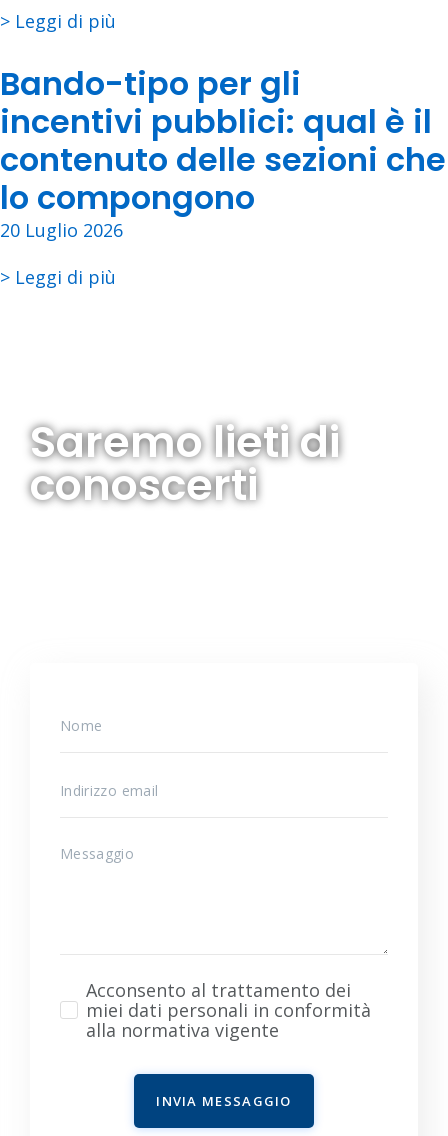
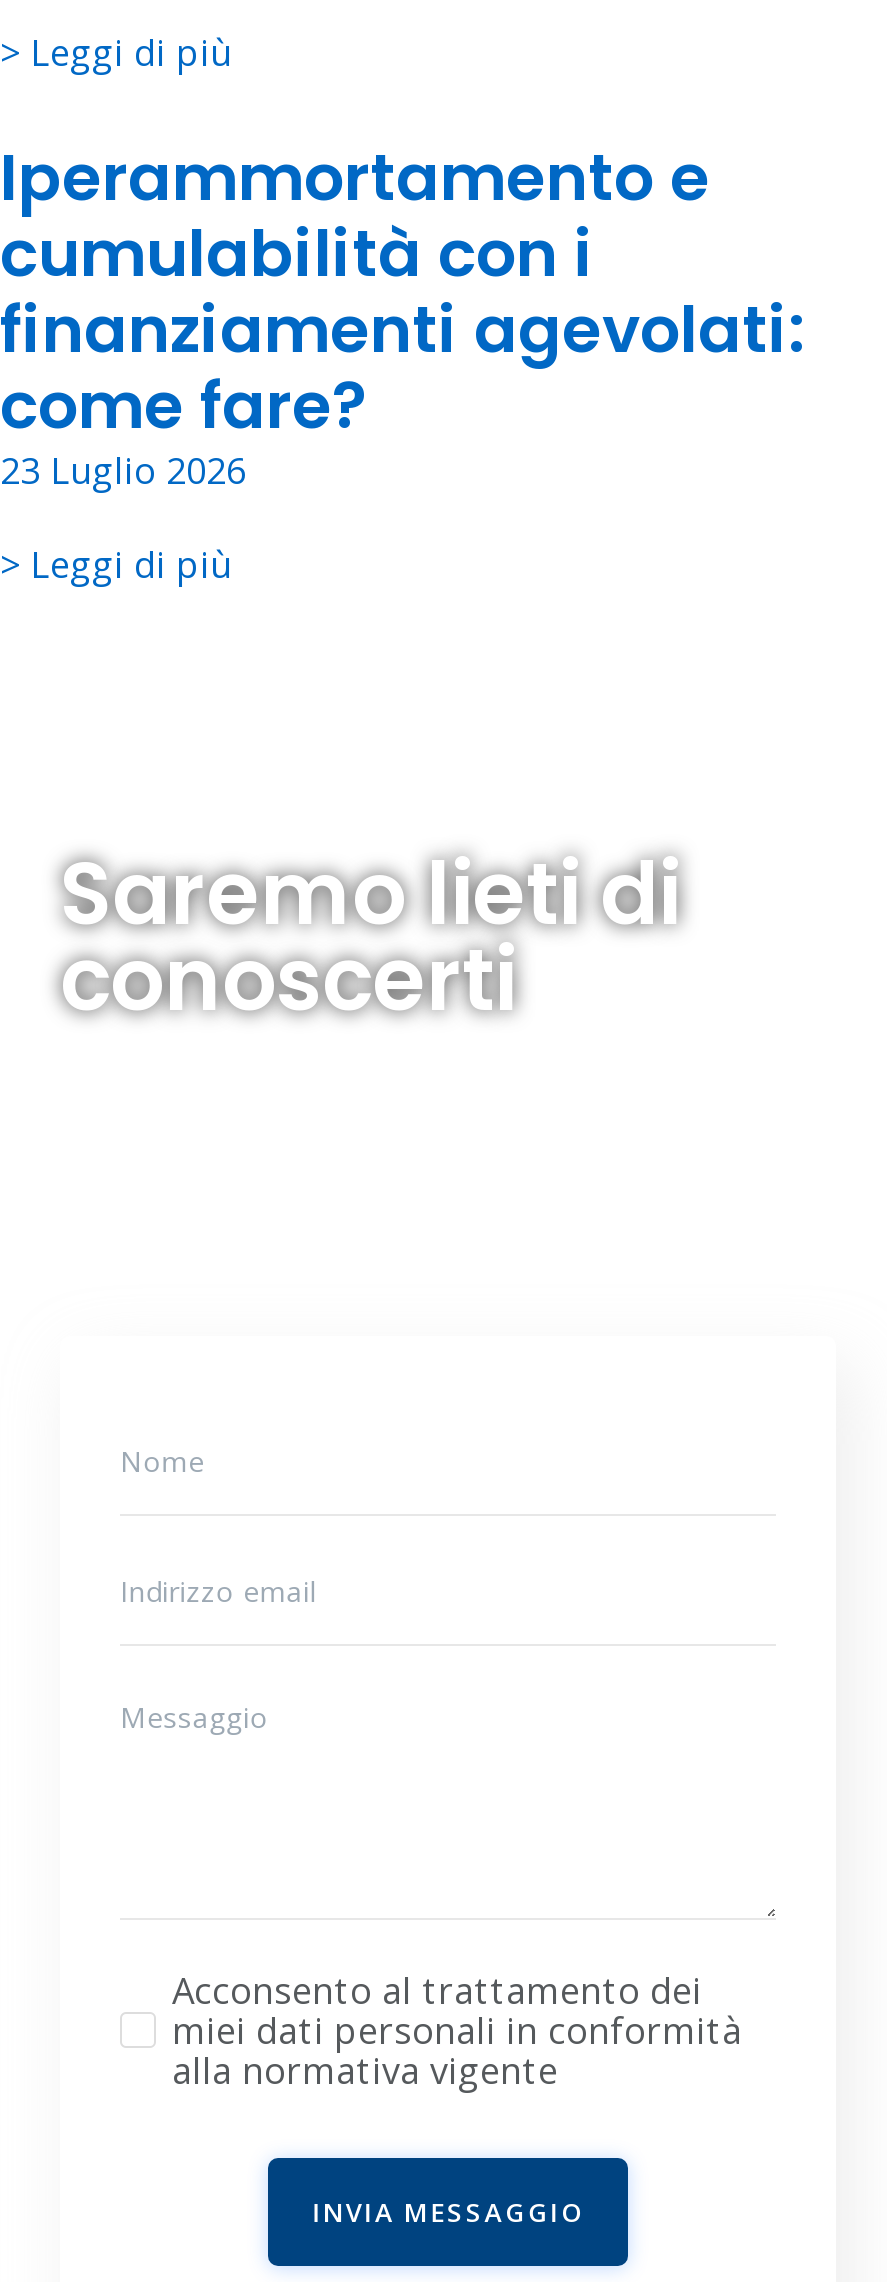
- Bando-tipo per gli
- incentivi pubblici: qual è il
- contenuto delle sezioni che
- lo compongono
- 20 Luglio 2026
+ Iperammortamento e
+ cumulabilità con i
+ finanziamenti agevolati:
+ come fare?
+ 23 Luglio 2026
